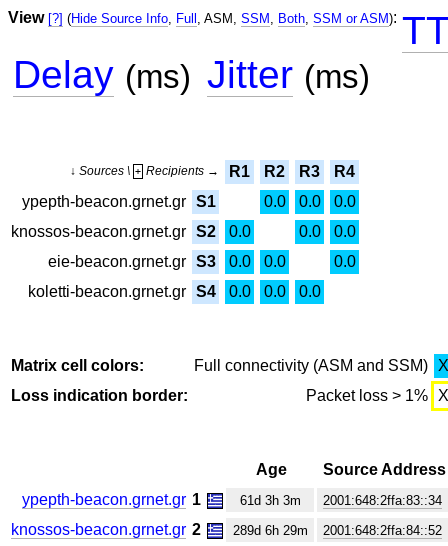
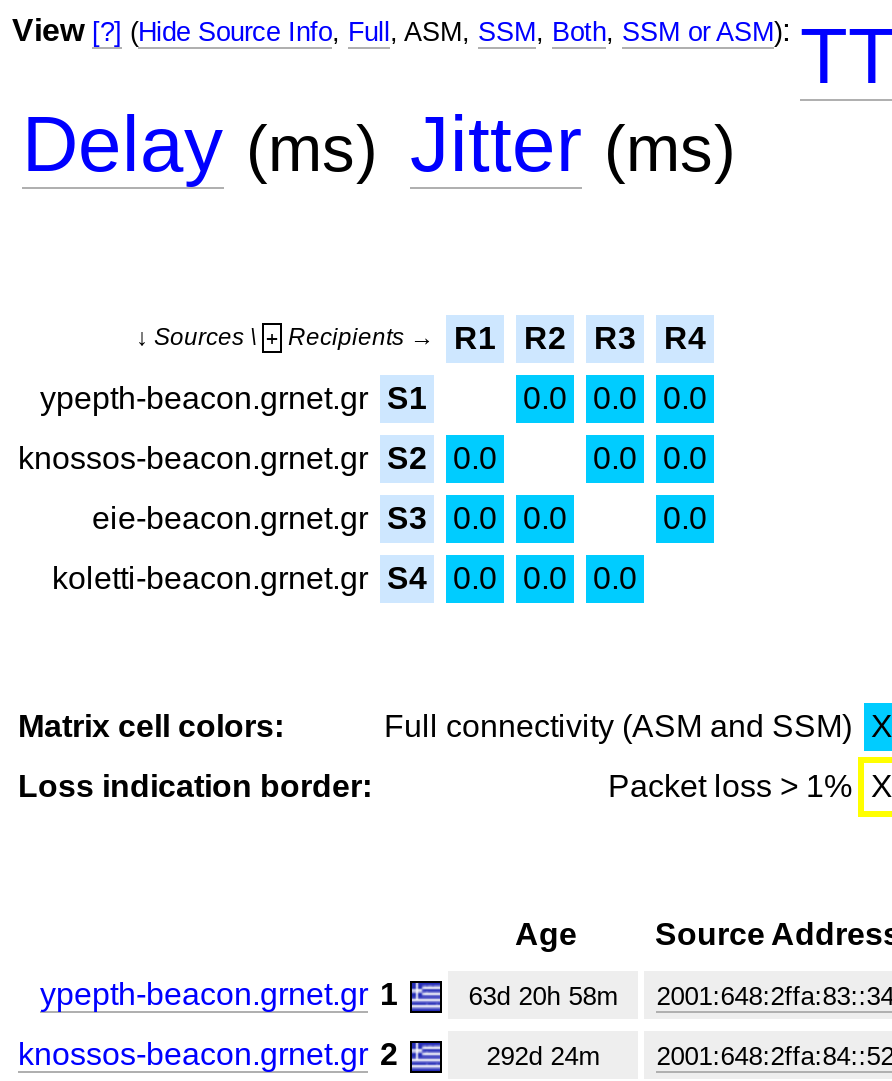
- 61d 3h 3m
+ 63d 20h 58m

- 289d 6h 29m
+ 292d 24m
